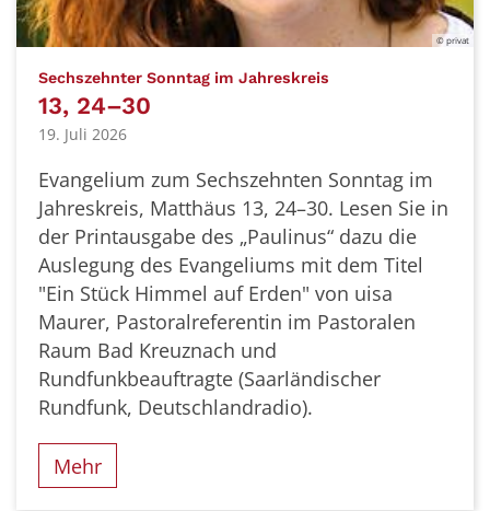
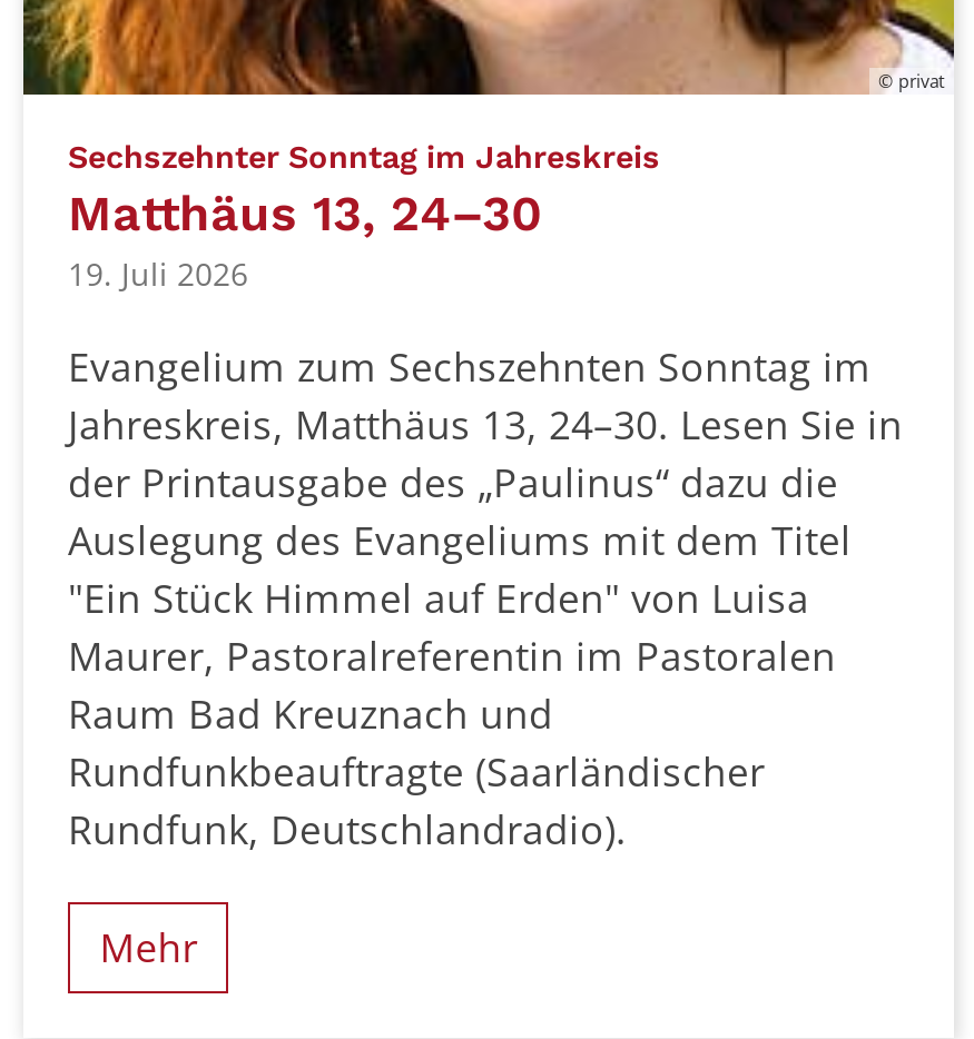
- 13, 24–30
+ Matthäus 13, 24–30

- "Ein Stück Himmel auf Erden" von uisa
+ "Ein Stück Himmel auf Erden" von Luisa
